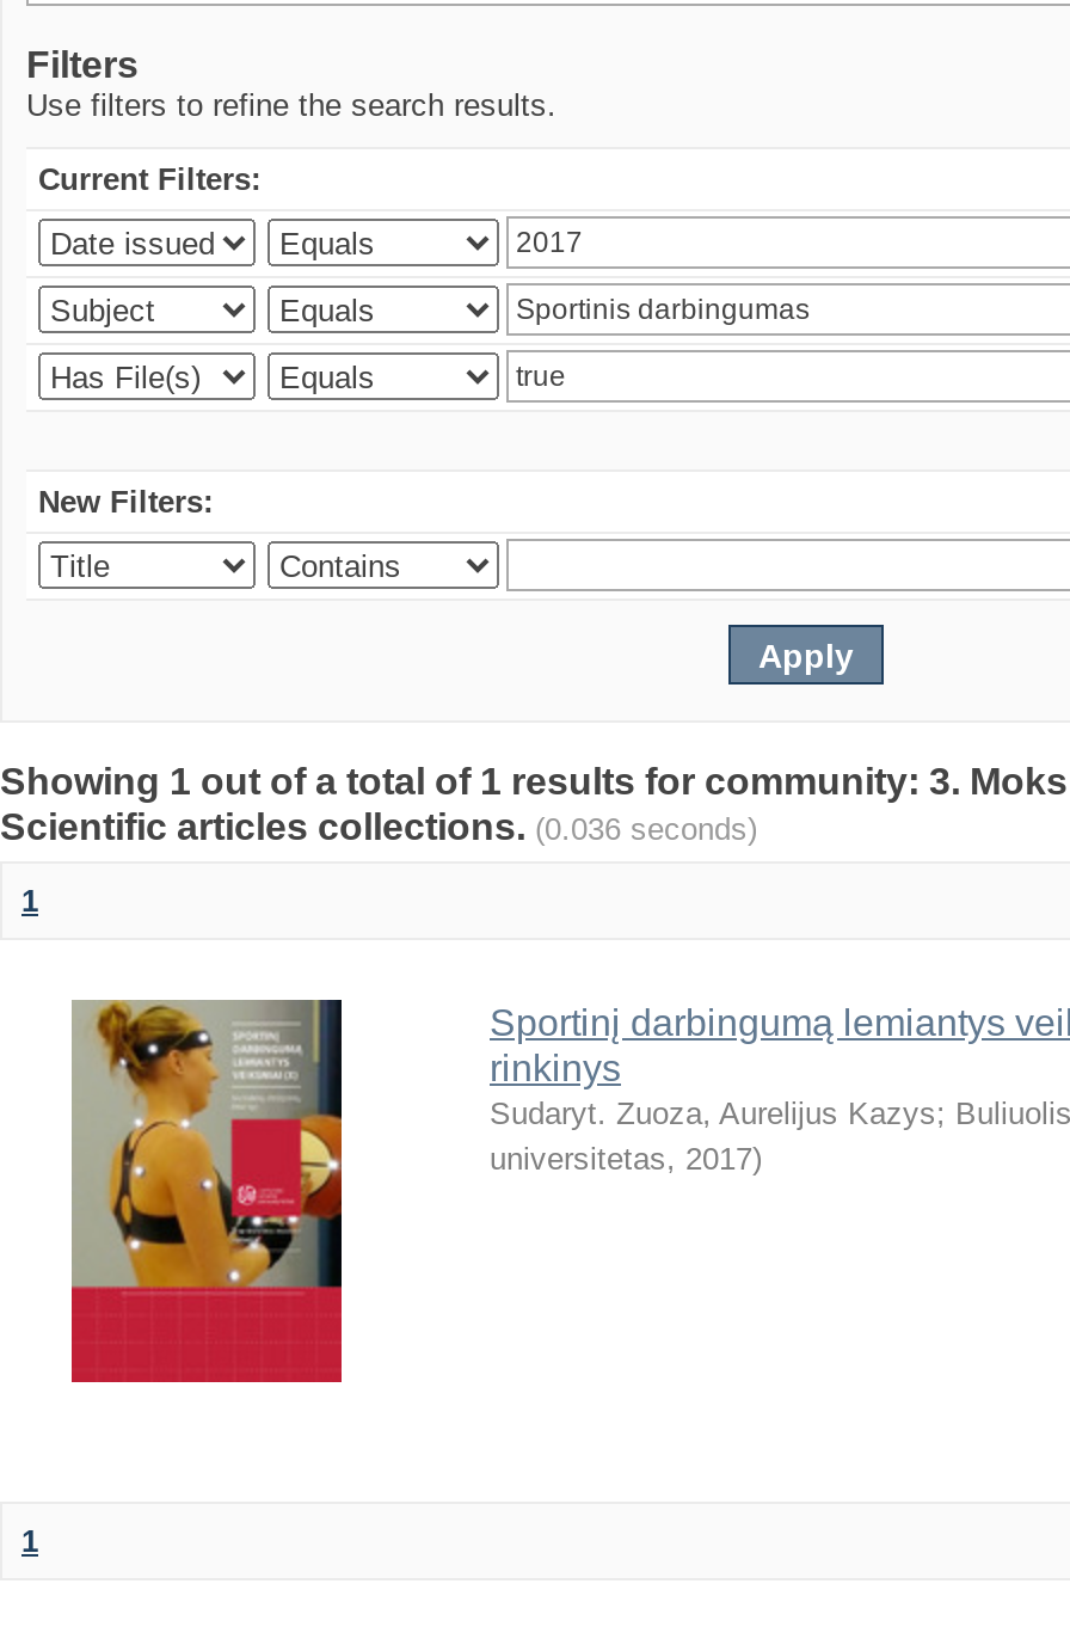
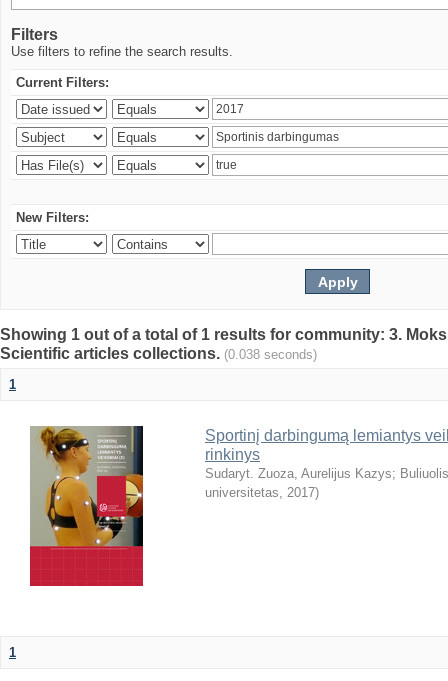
- Scientific articles collections. (0.036 seconds)
+ Scientific articles collections. (0.038 seconds)
